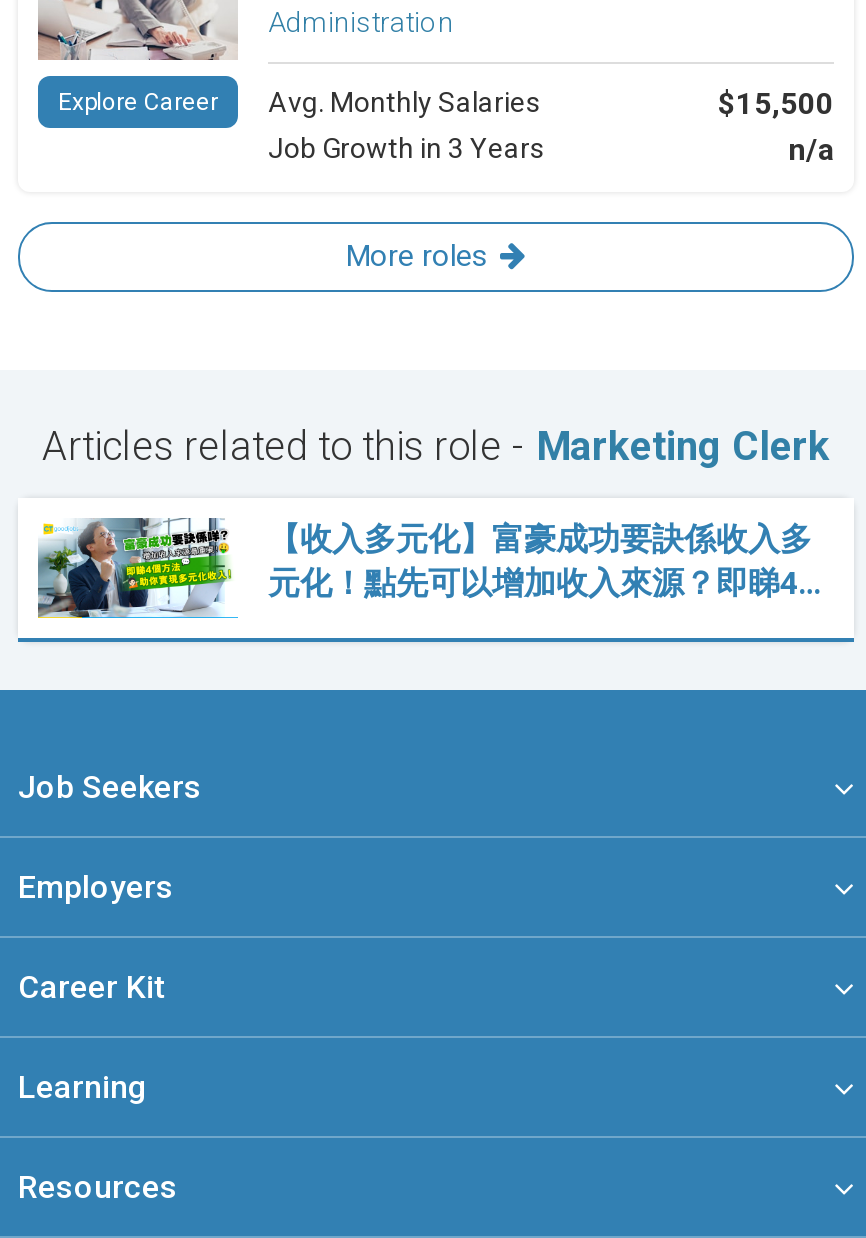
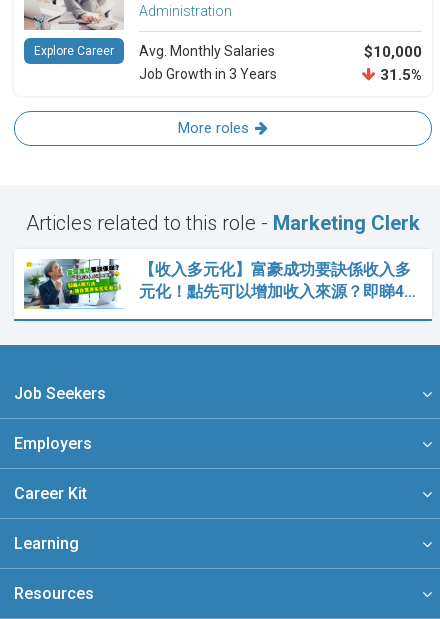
- $15,500
+ $10,000

- n/a
+ 31.5%
